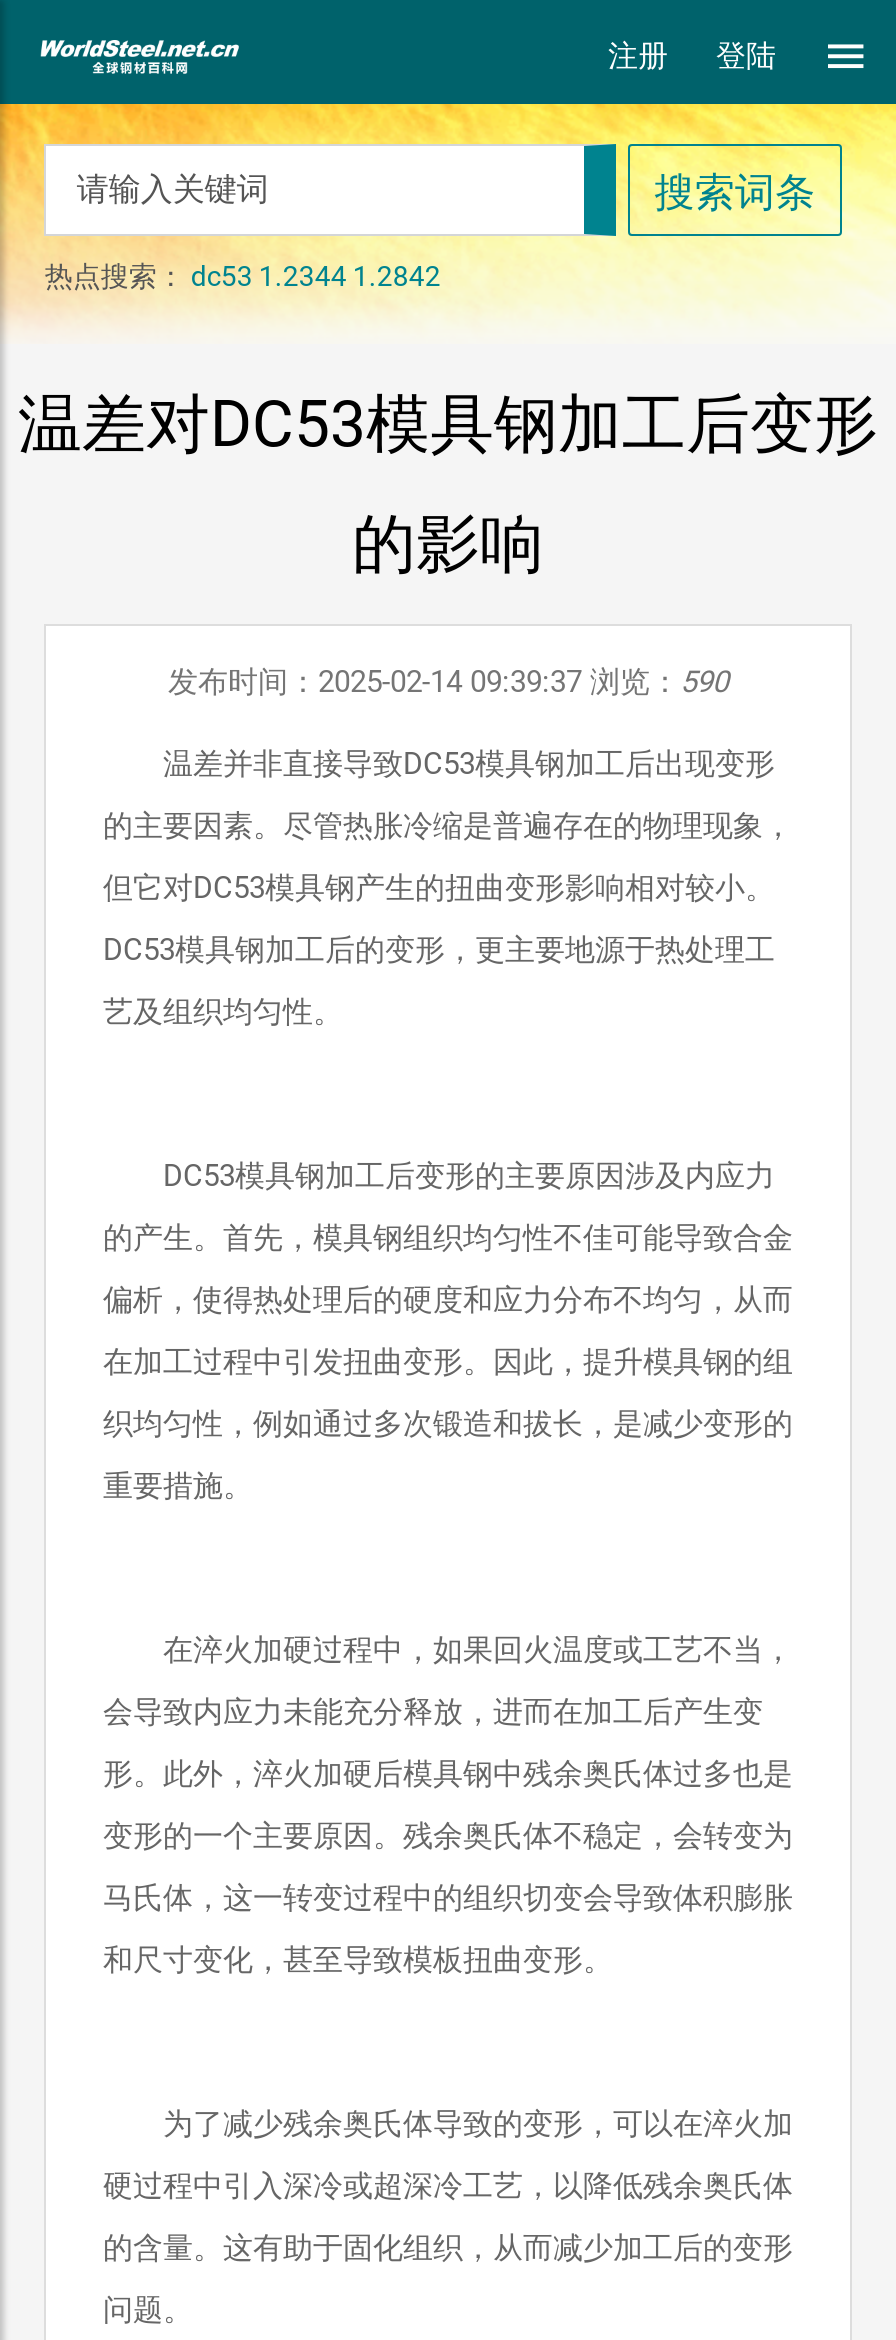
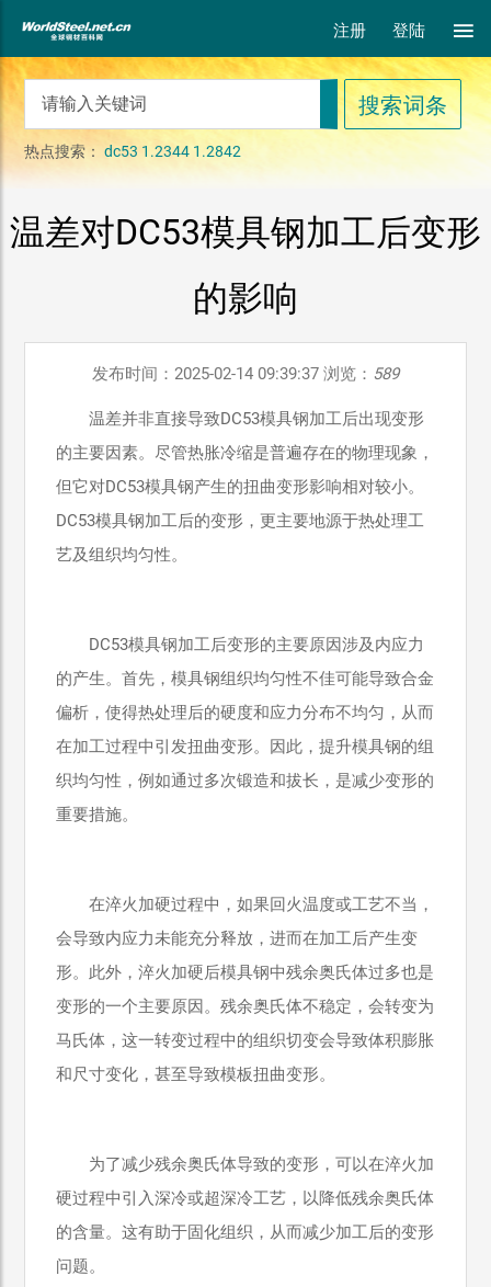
- 发布时间：2025-02-14 09:39:37 浏览：590
+ 发布时间：2025-02-14 09:39:37 浏览：589
